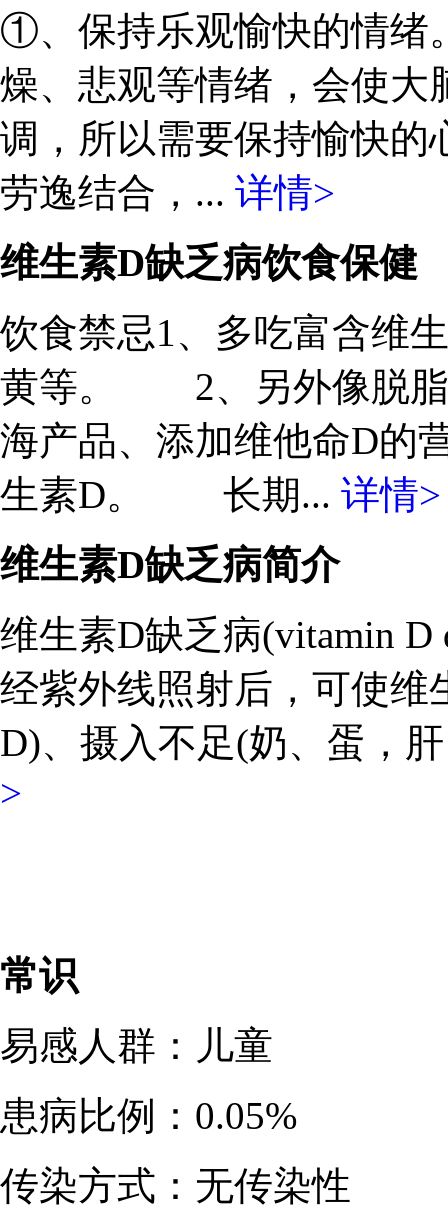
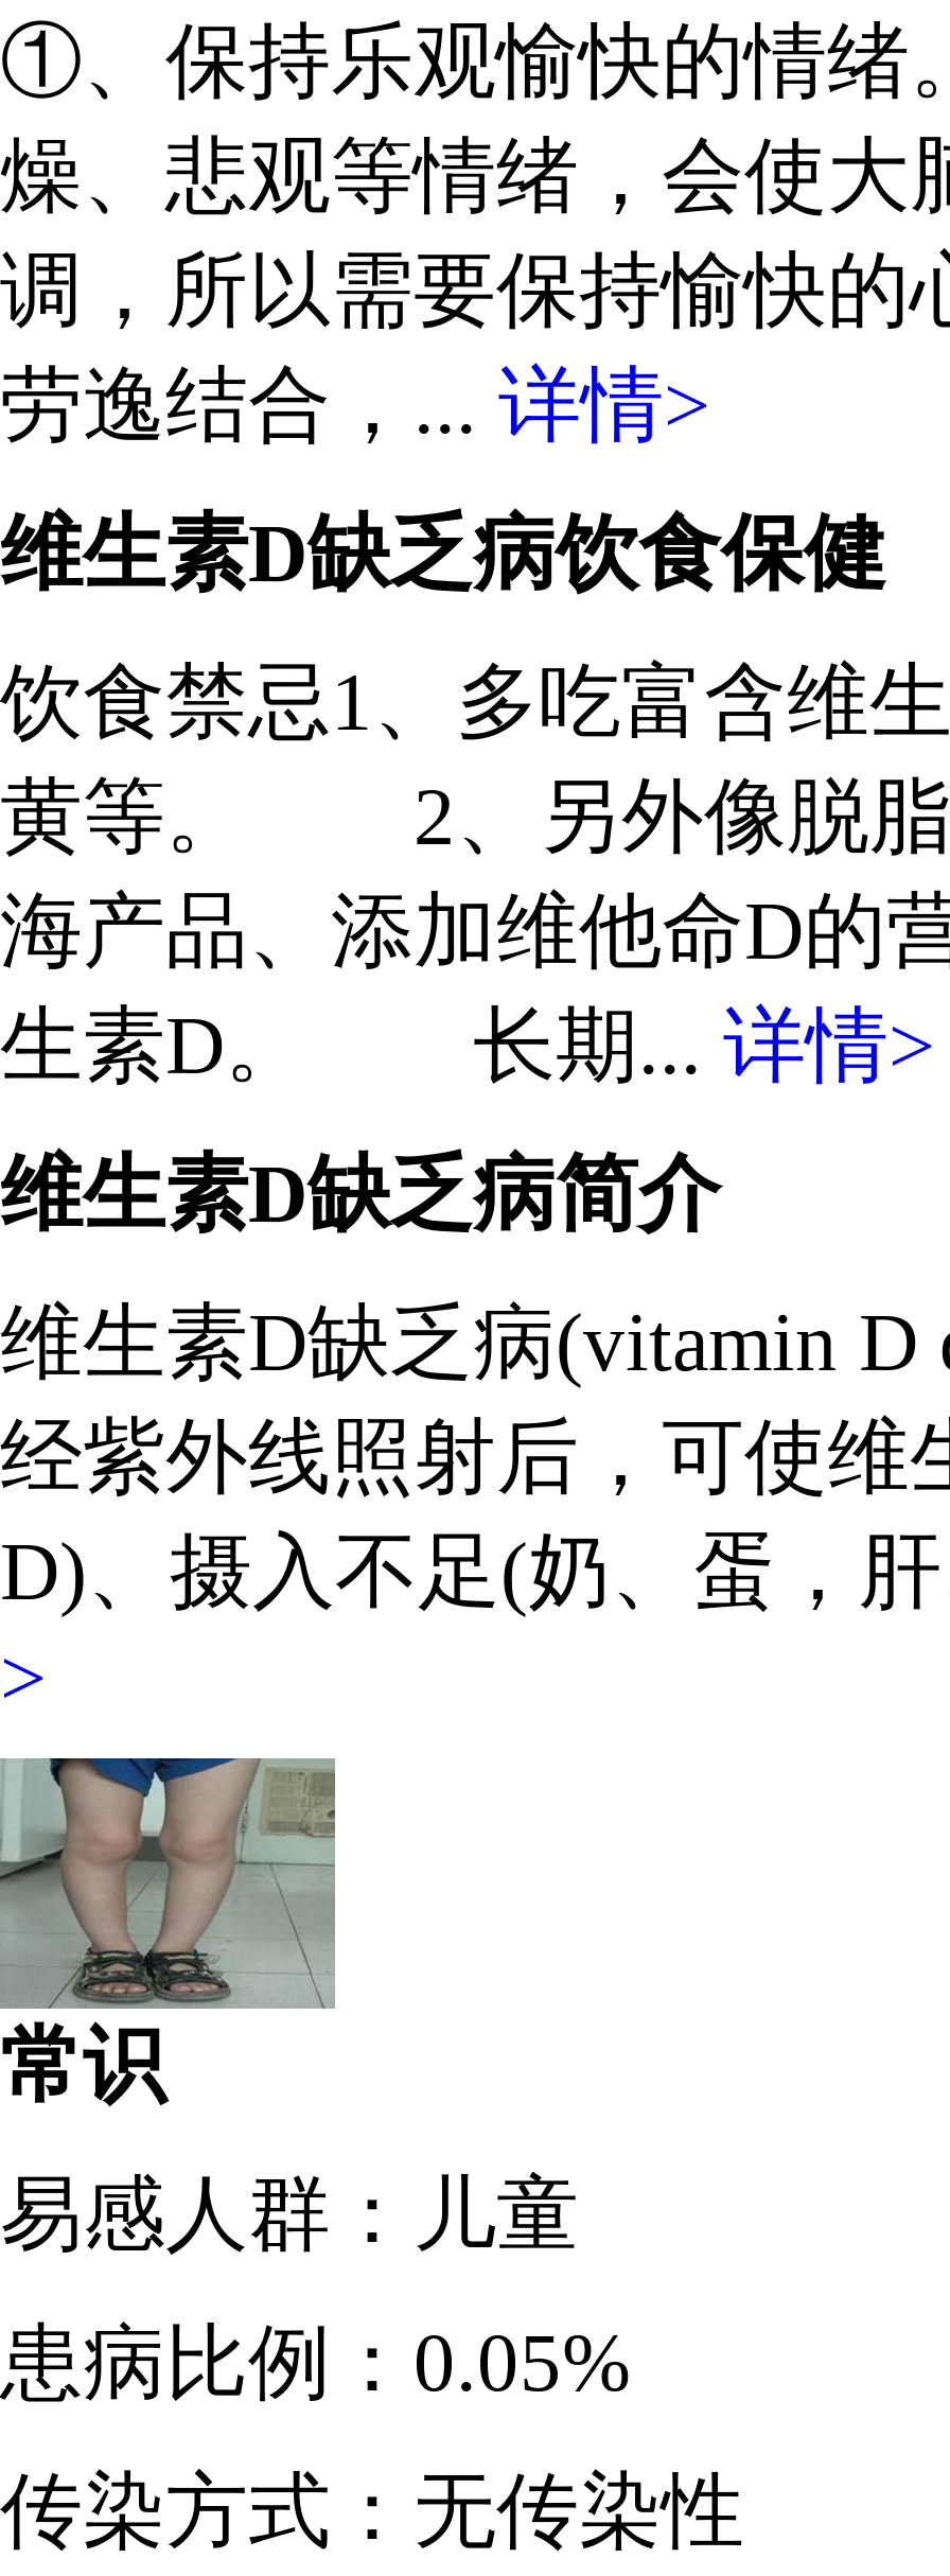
+ [image]
